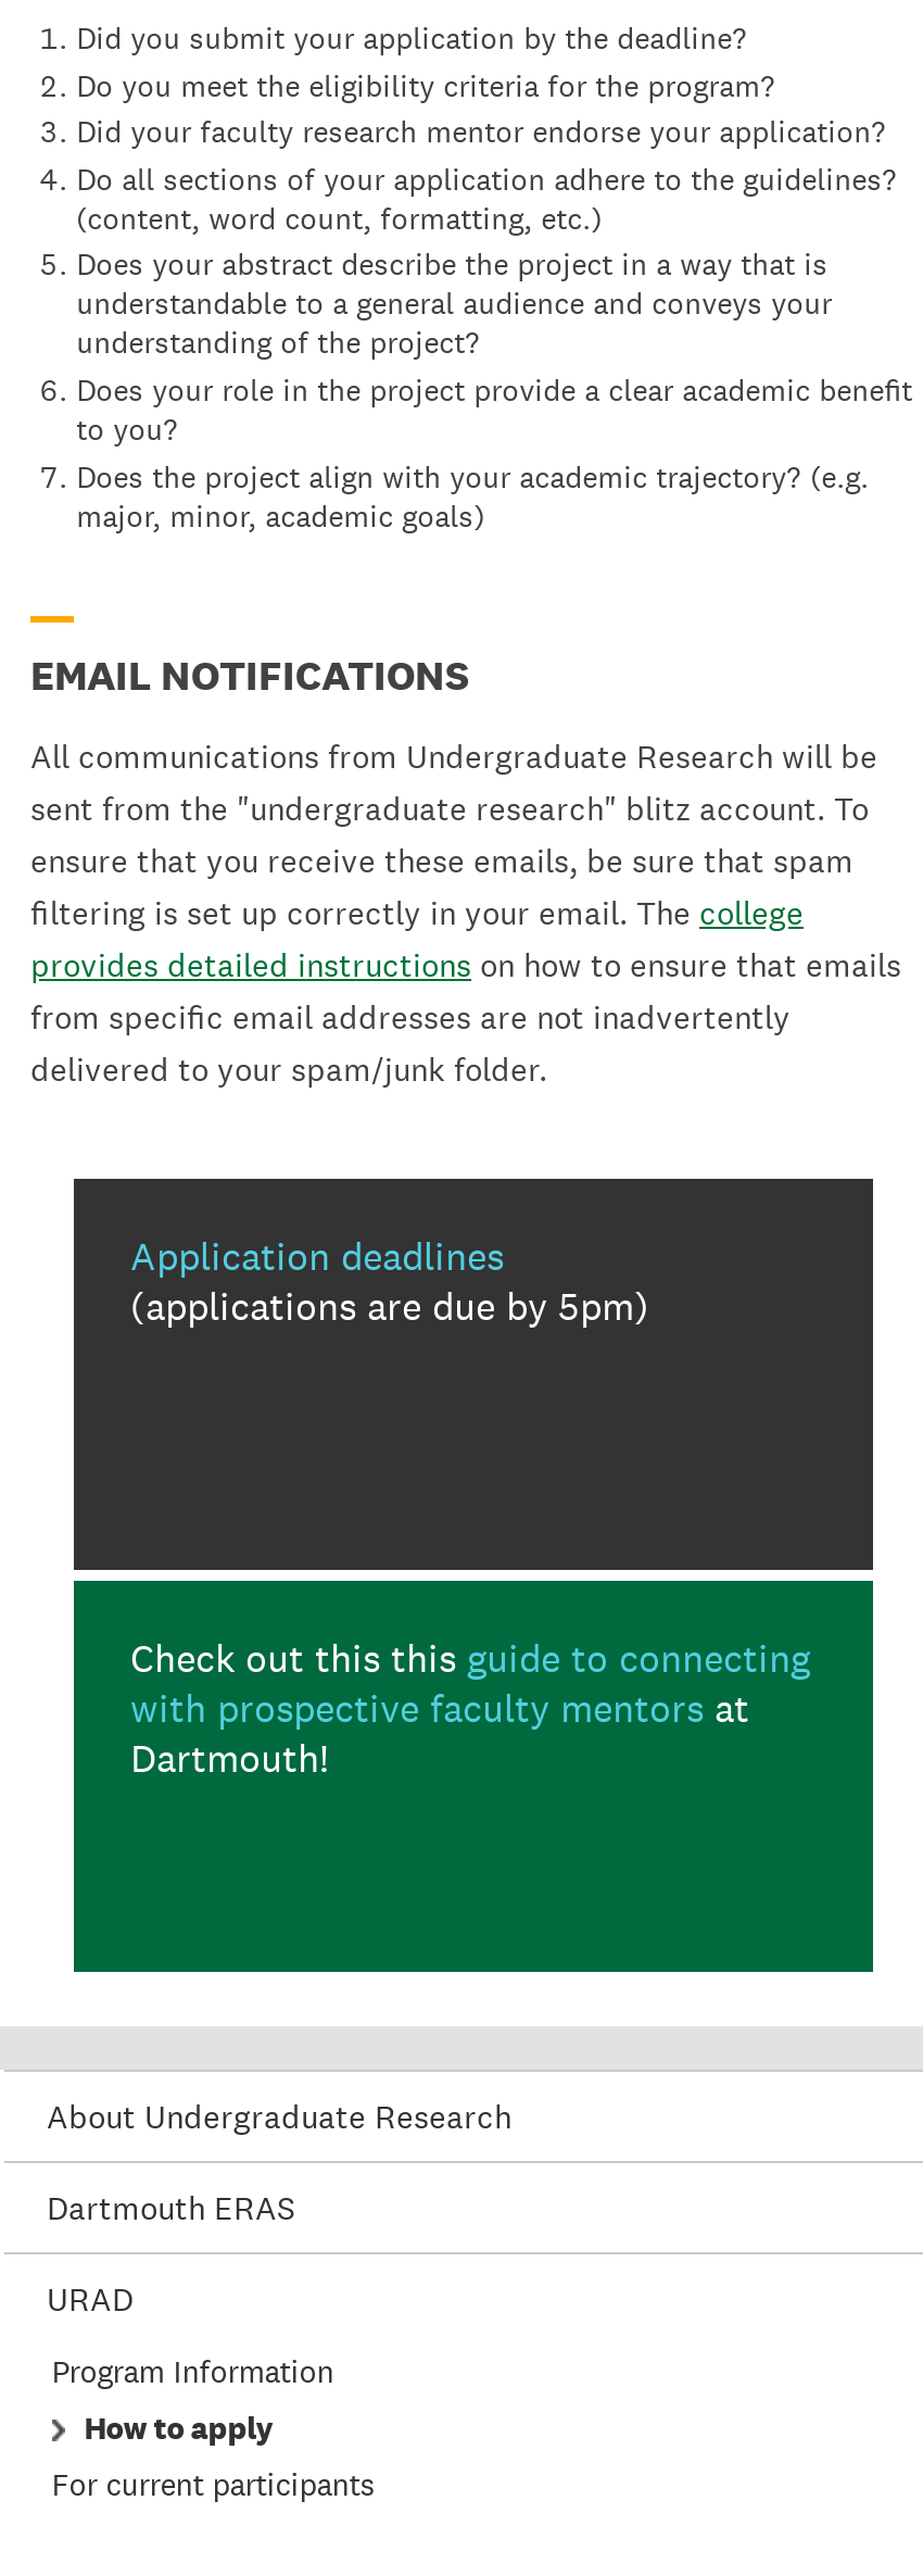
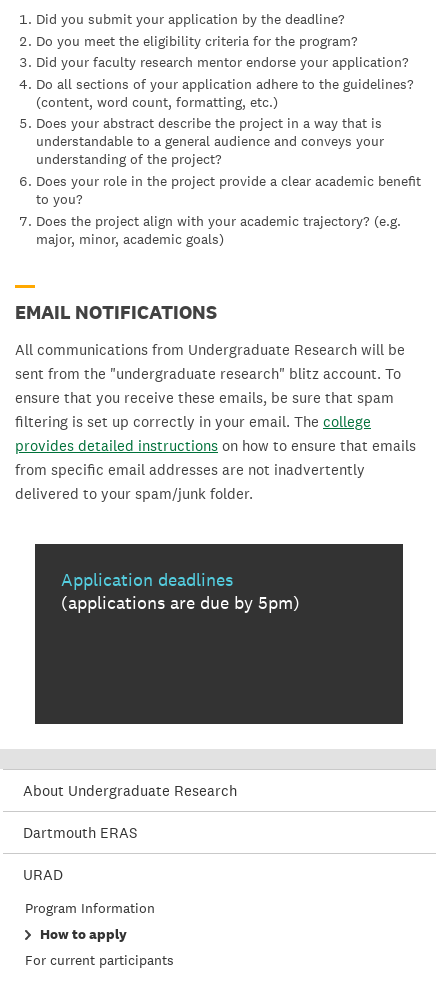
- [image]
- Check out this this guide to connecting
- with prospective faculty mentors at
- Dartmouth!
